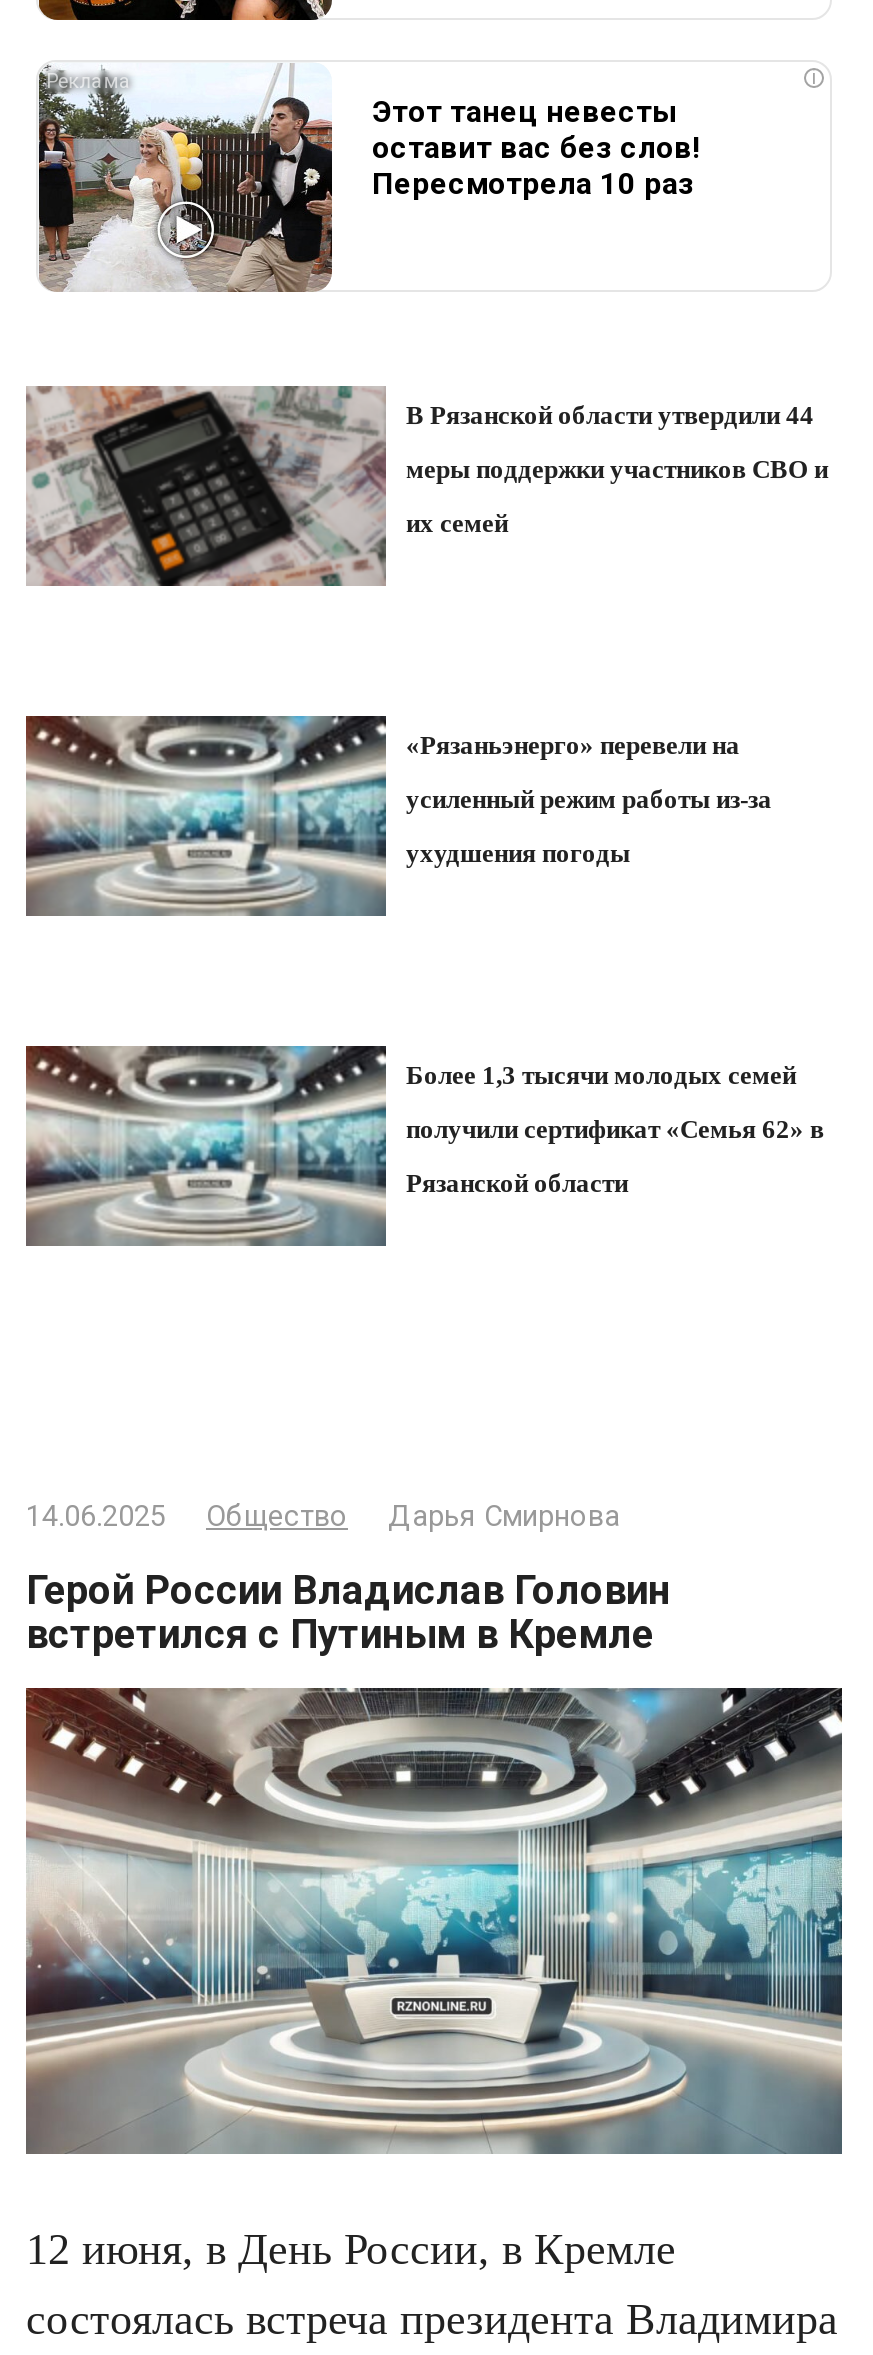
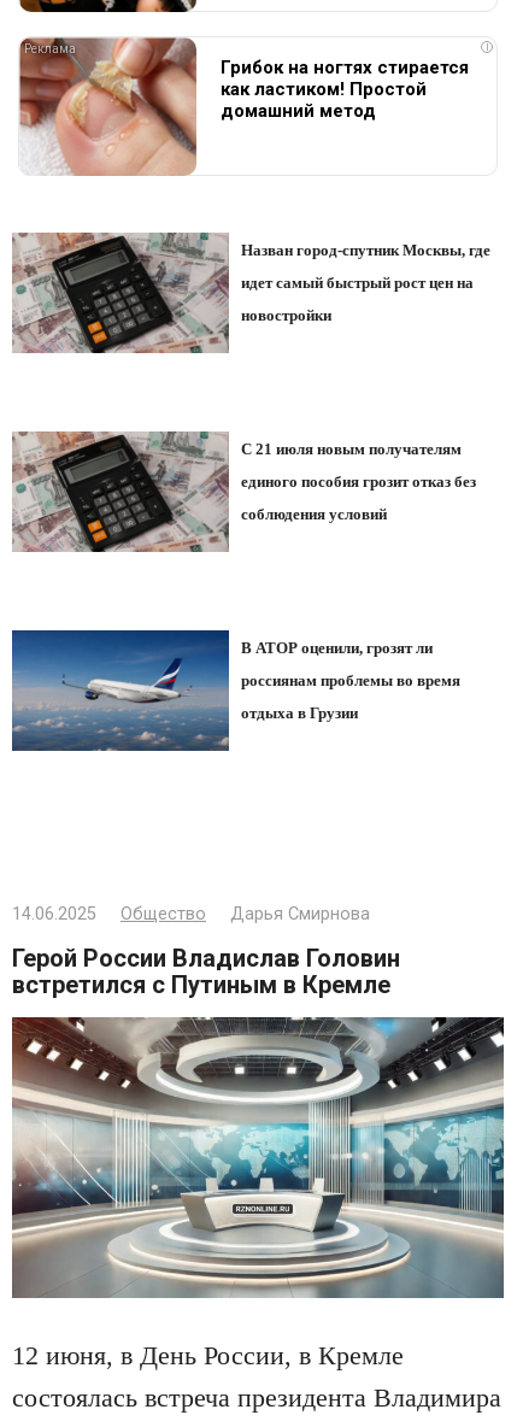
- [image]
- Этот танец невесты
- оставит вас без слов!
- Пересмотрела 10 раз
+ [image]
+ Грибок на ногтях стирается
+ как ластиком! Простой
+ домашний метод

- В Рязанской области утвердили 44
+ Назван город-спутник Москвы, где

- меры поддержки участников СВО и
+ идет самый быстрый рост цен на

- их семей
+ новостройки

- [image]
- «Рязаньэнерго» перевели на
+ [image]
+ С 21 июля новым получателям

- усиленный режим работы из-за
+ единого пособия грозит отказ без

- ухудшения погоды
+ соблюдения условий

- [image]
- Более 1,3 тысячи молодых семей
+ [image]
+ В АТОР оценили, грозят ли

- получили сертификат «Семья 62» в
+ россиянам проблемы во время

- Рязанской области
+ отдыха в Грузии
